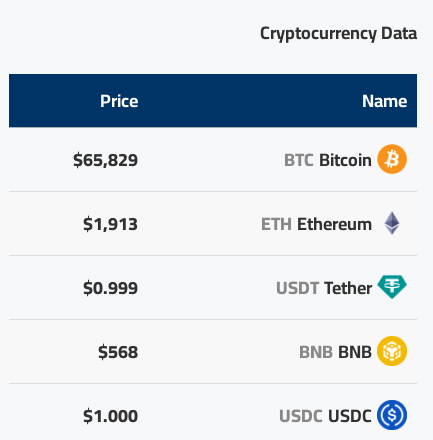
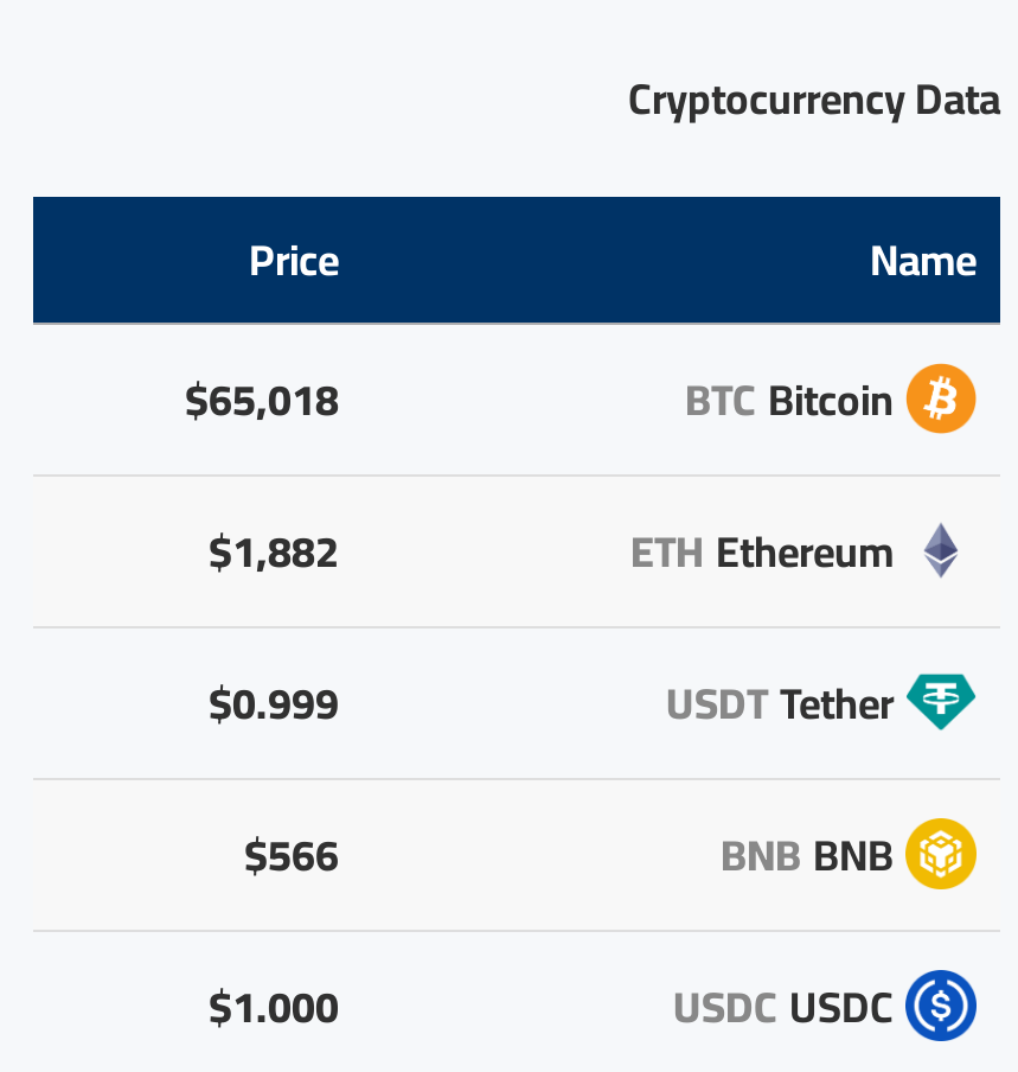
- $65,829
+ $65,018

- $1,913
+ $1,882

- $568
+ $566
